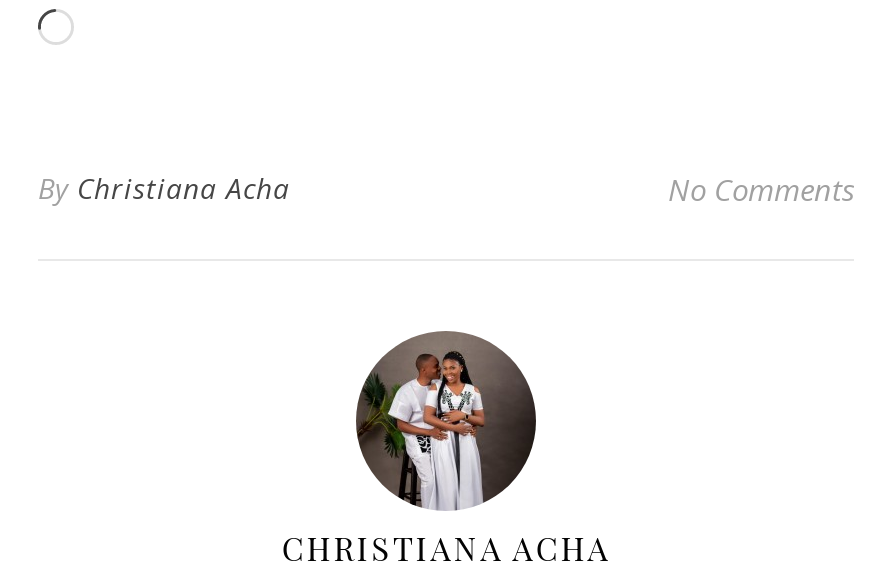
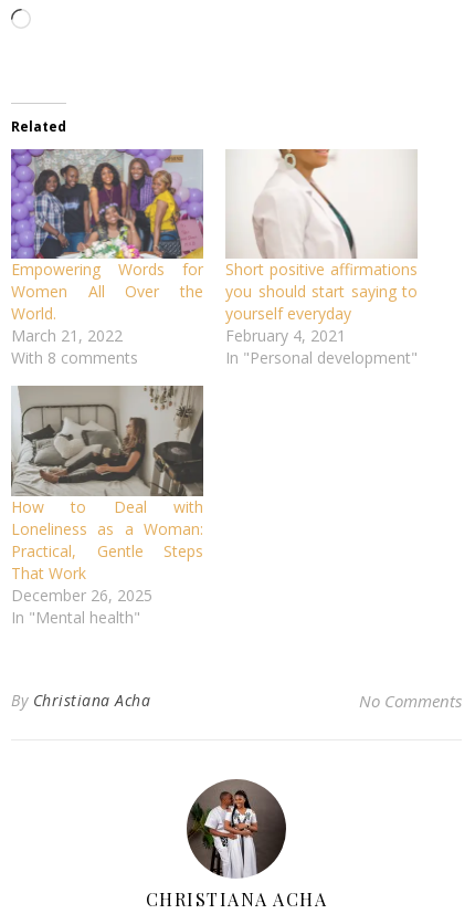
+ [image]
+ Empowering Words for
+ Women All Over the
+ World.
+ March 21, 2022
+ With 8 comments

+ [image]
+ How to Deal with
+ Loneliness as a Woman:
+ Practical, Gentle Steps
+ That Work
+ December 26, 2025
+ In "Mental health"

+ Related

+ [image]
+ Short positive affirmations
+ you should start saying to
+ yourself everyday
+ February 4, 2021
+ In "Personal development"
